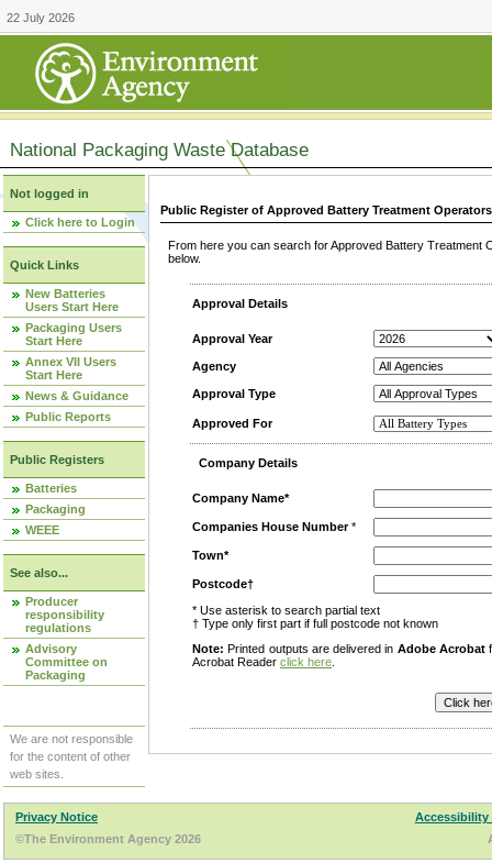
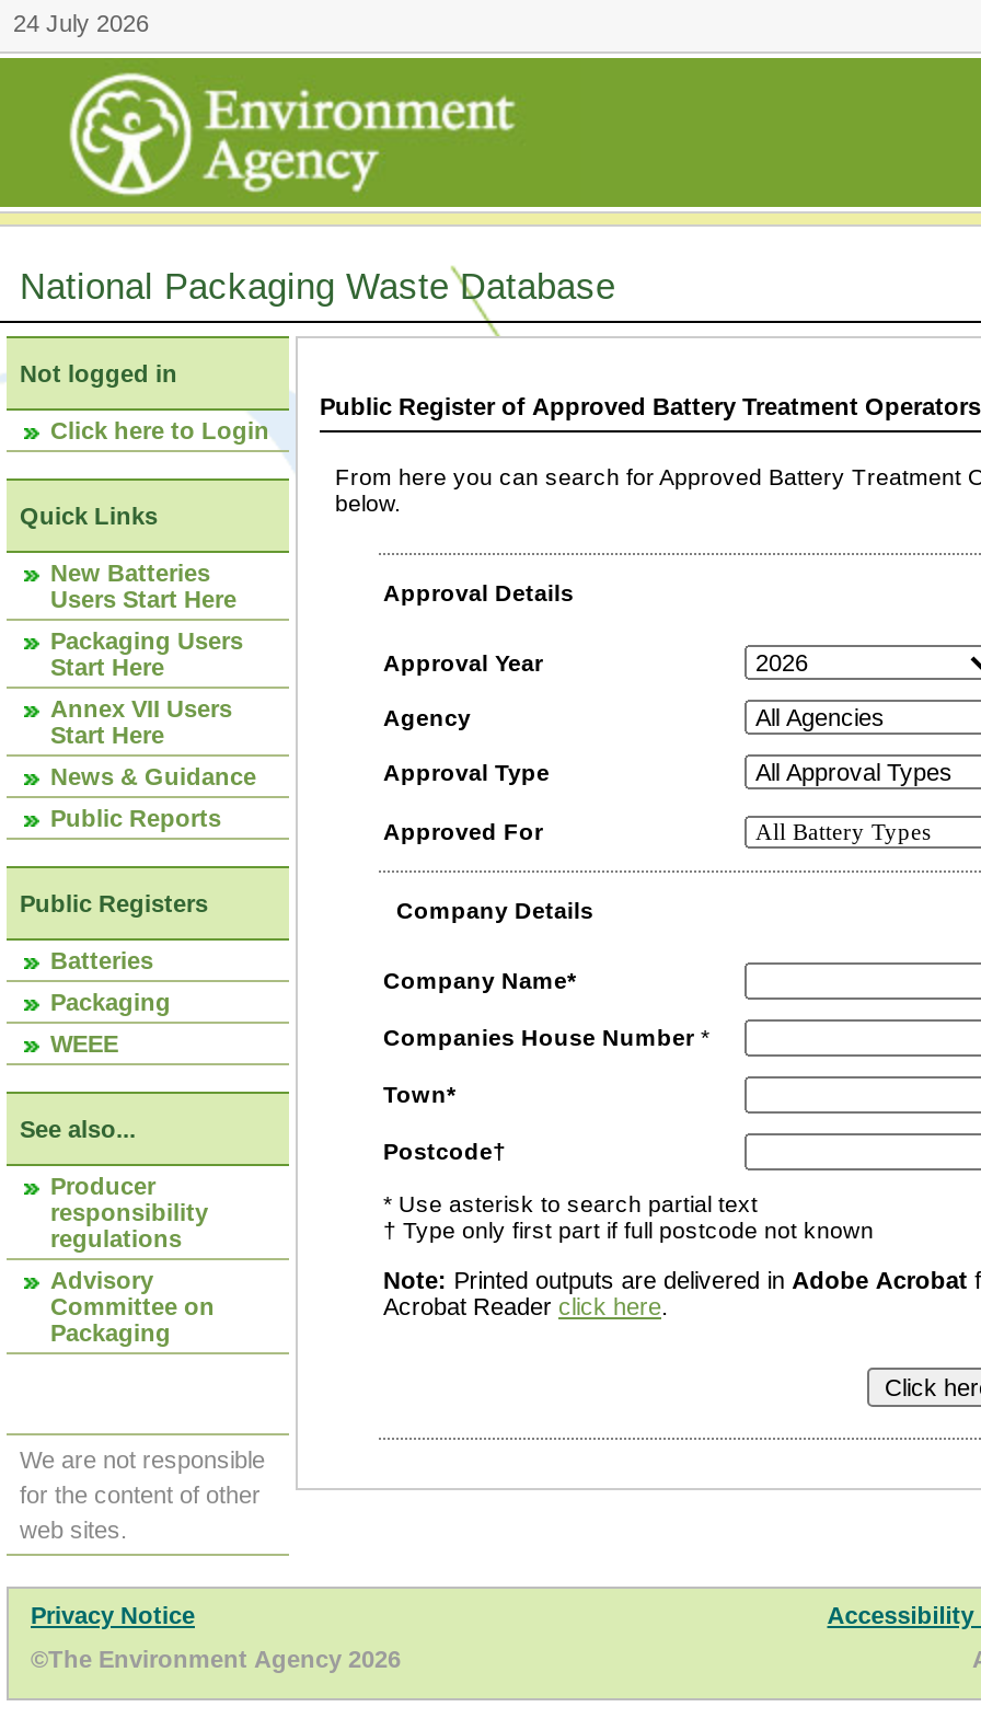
- 22 July 2026
+ 24 July 2026
